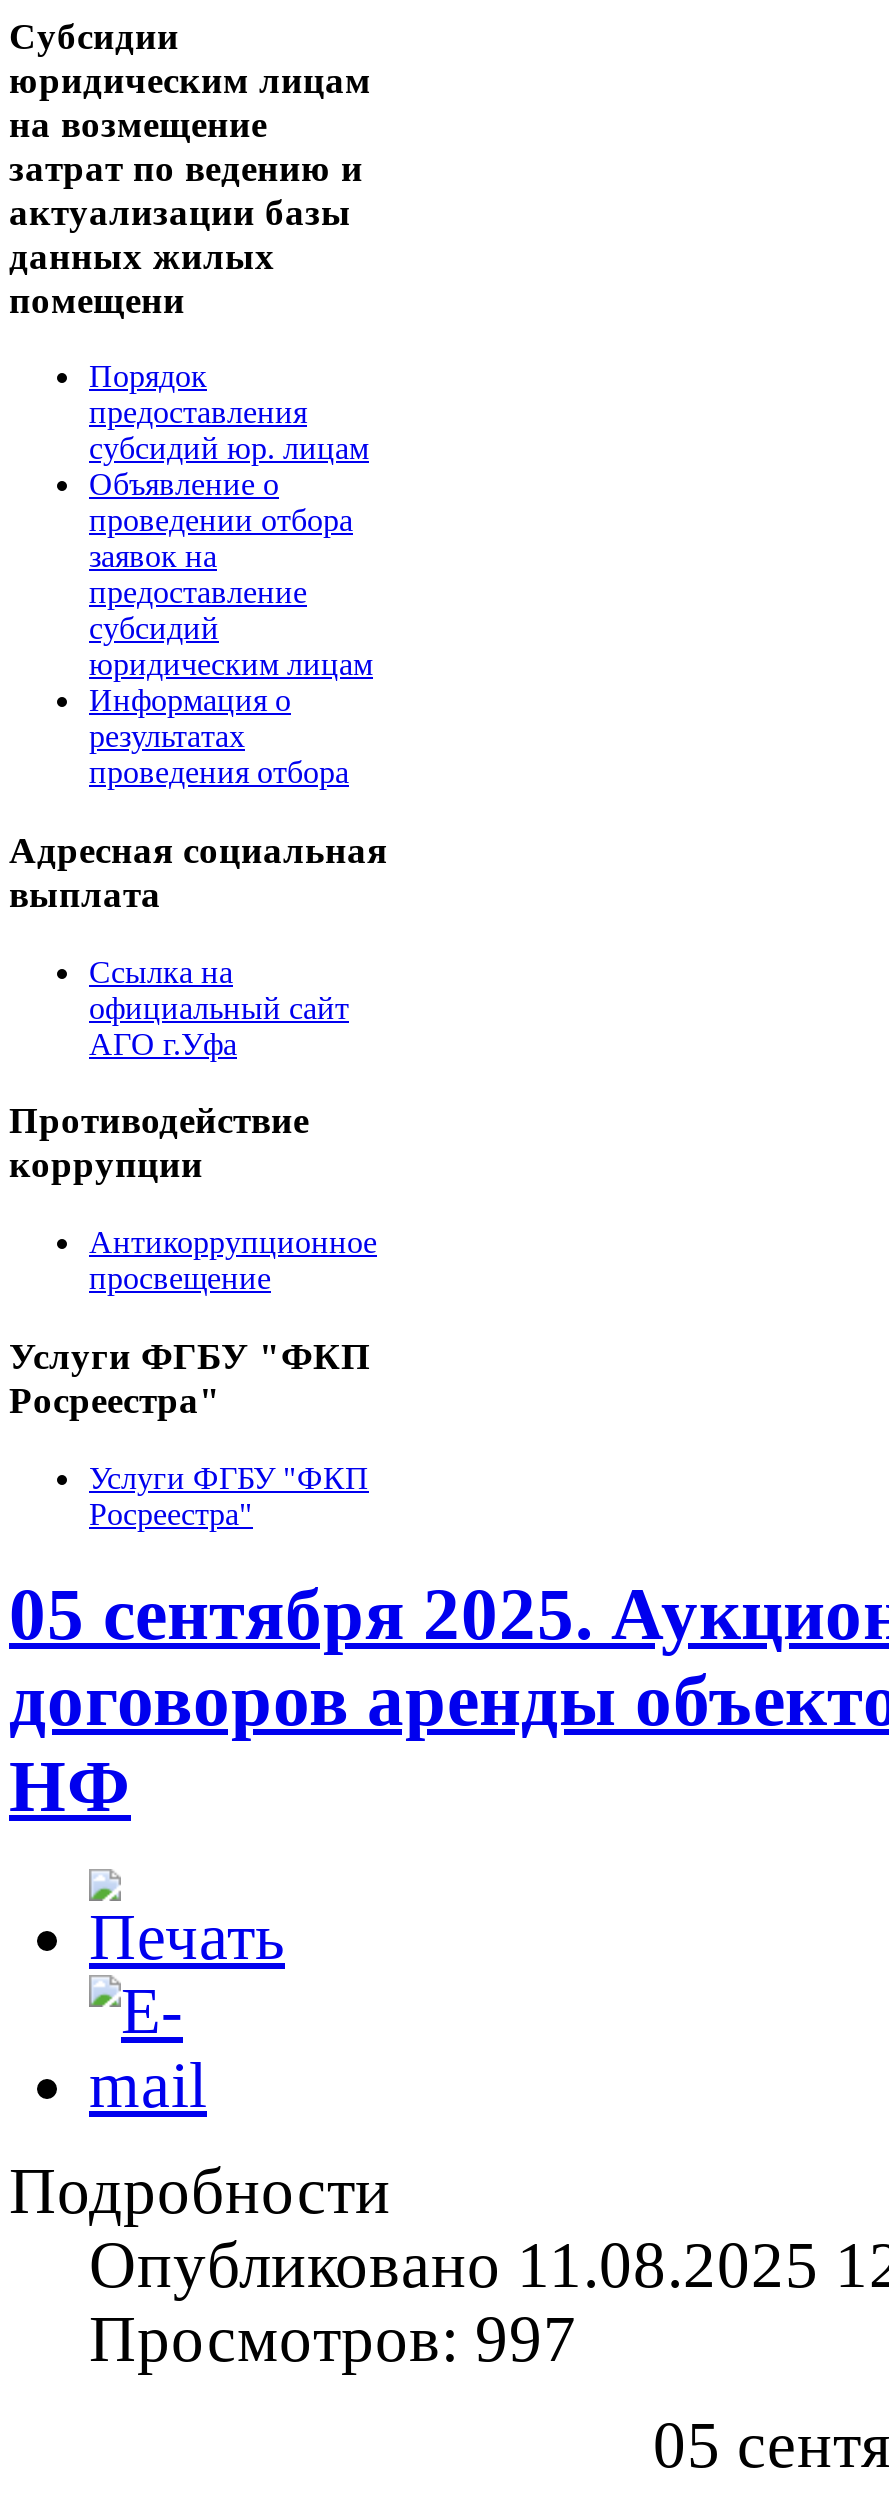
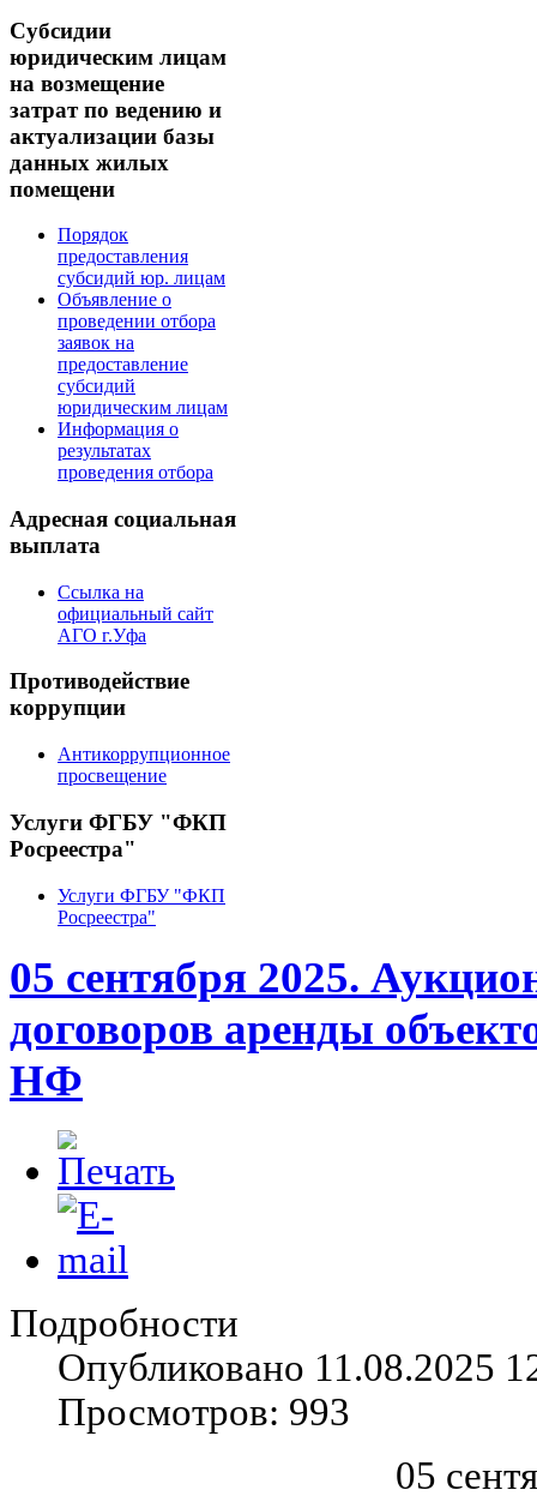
- Просмотров: 997
+ Просмотров: 993
